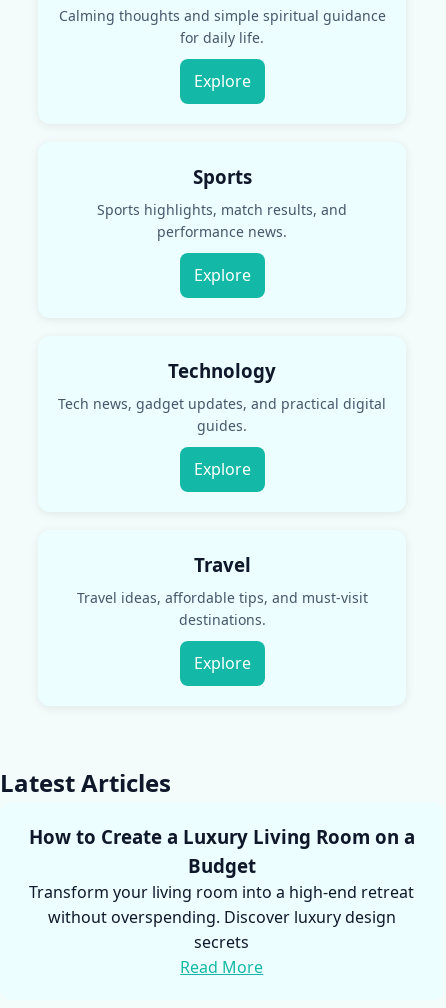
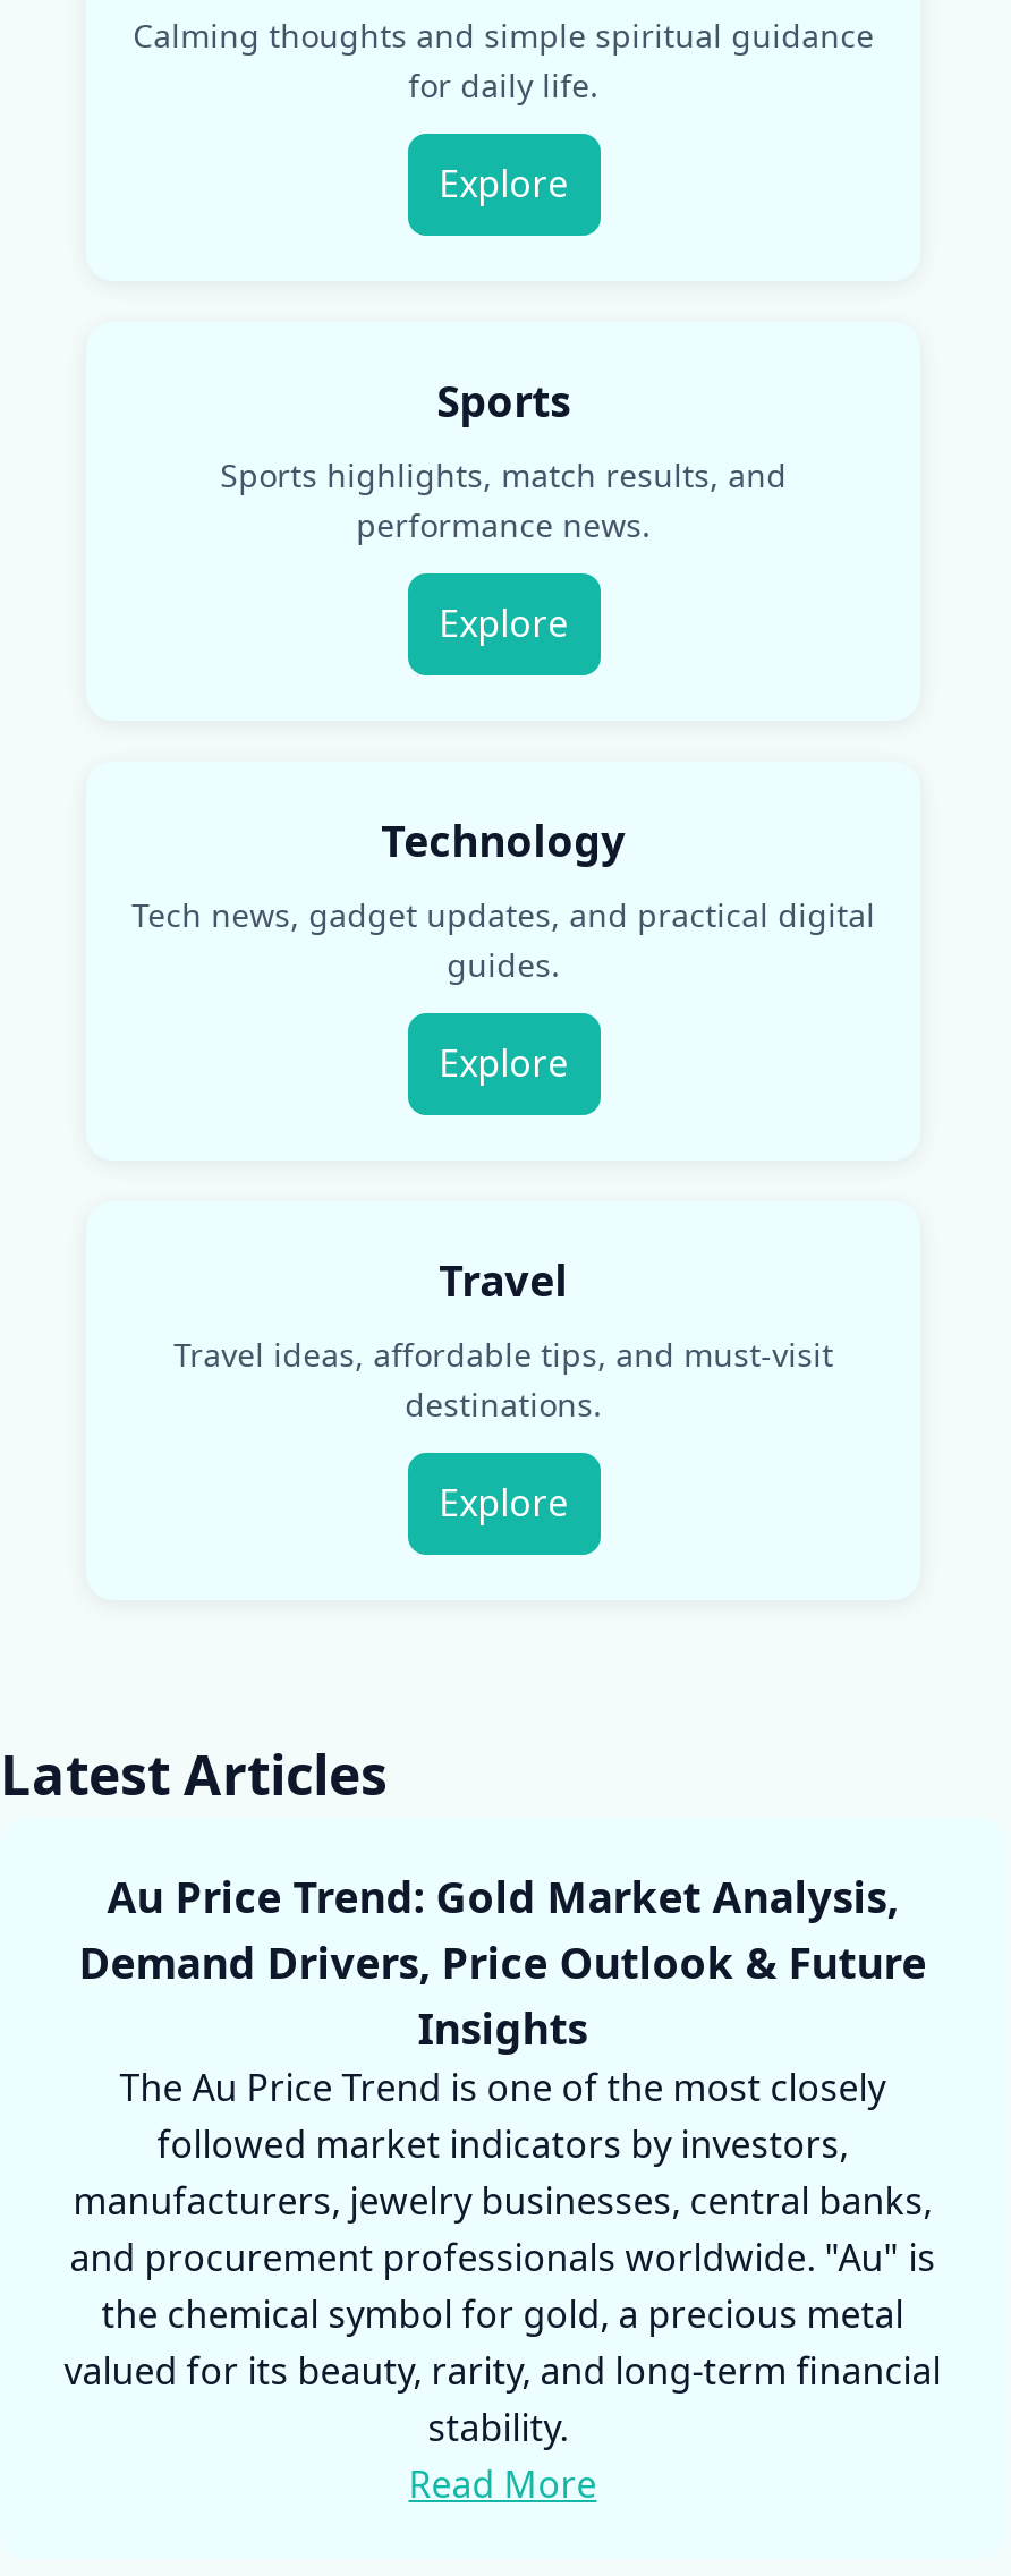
- How to Create a Luxury Living Room on a
- Budget
- Transform your living room into a high-end retreat
- without overspending. Discover luxury design
- secrets
+ Au Price Trend: Gold Market Analysis,
+ Demand Drivers, Price Outlook & Future
+ Insights
+ The Au Price Trend is one of the most closely
+ followed market indicators by investors,
+ manufacturers, jewelry businesses, central banks,
+ and procurement professionals worldwide. "Au" is
+ the chemical symbol for gold, a precious metal
+ valued for its beauty, rarity, and long-term financial
+ stability.
